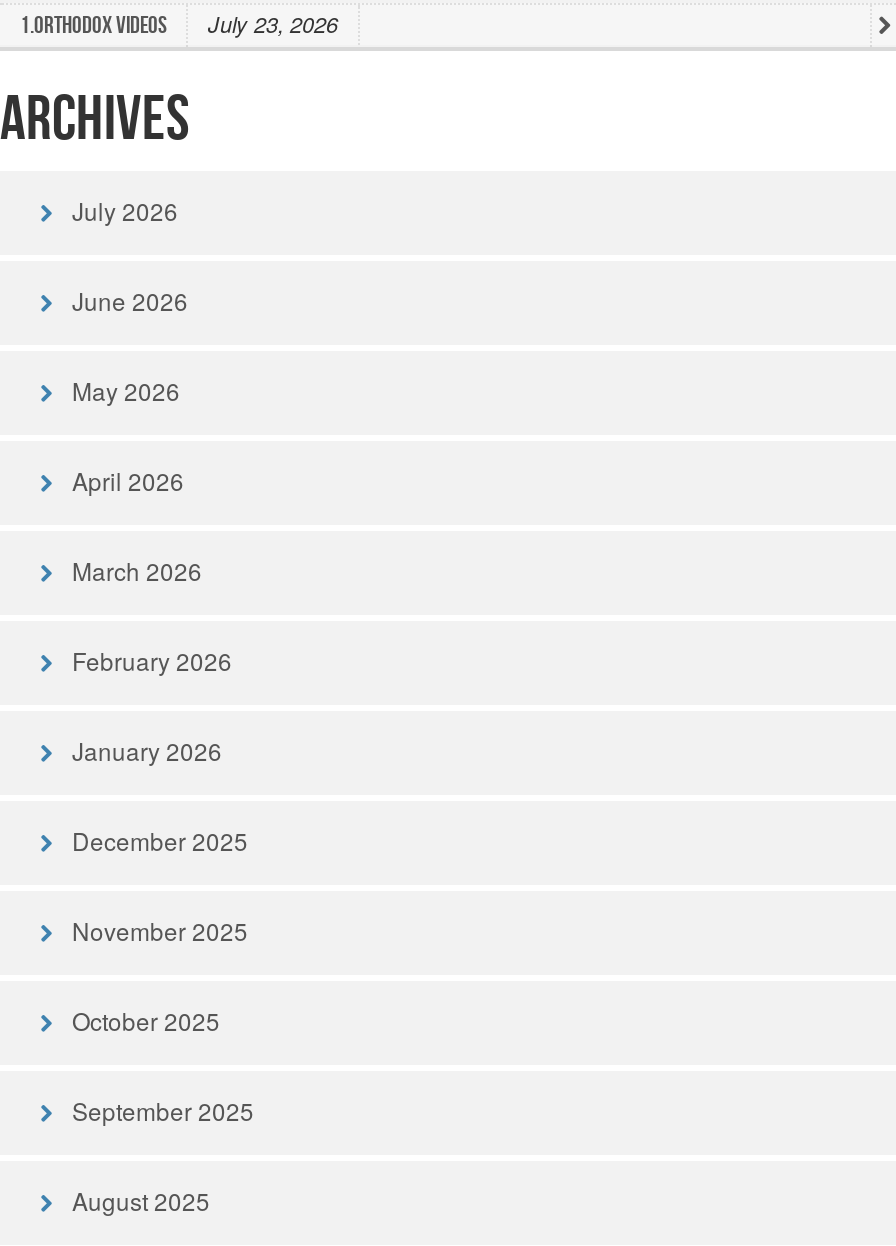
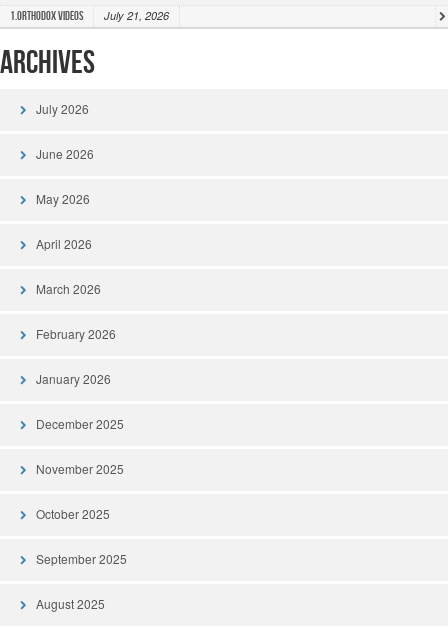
- July 23, 2026
+ July 21, 2026
